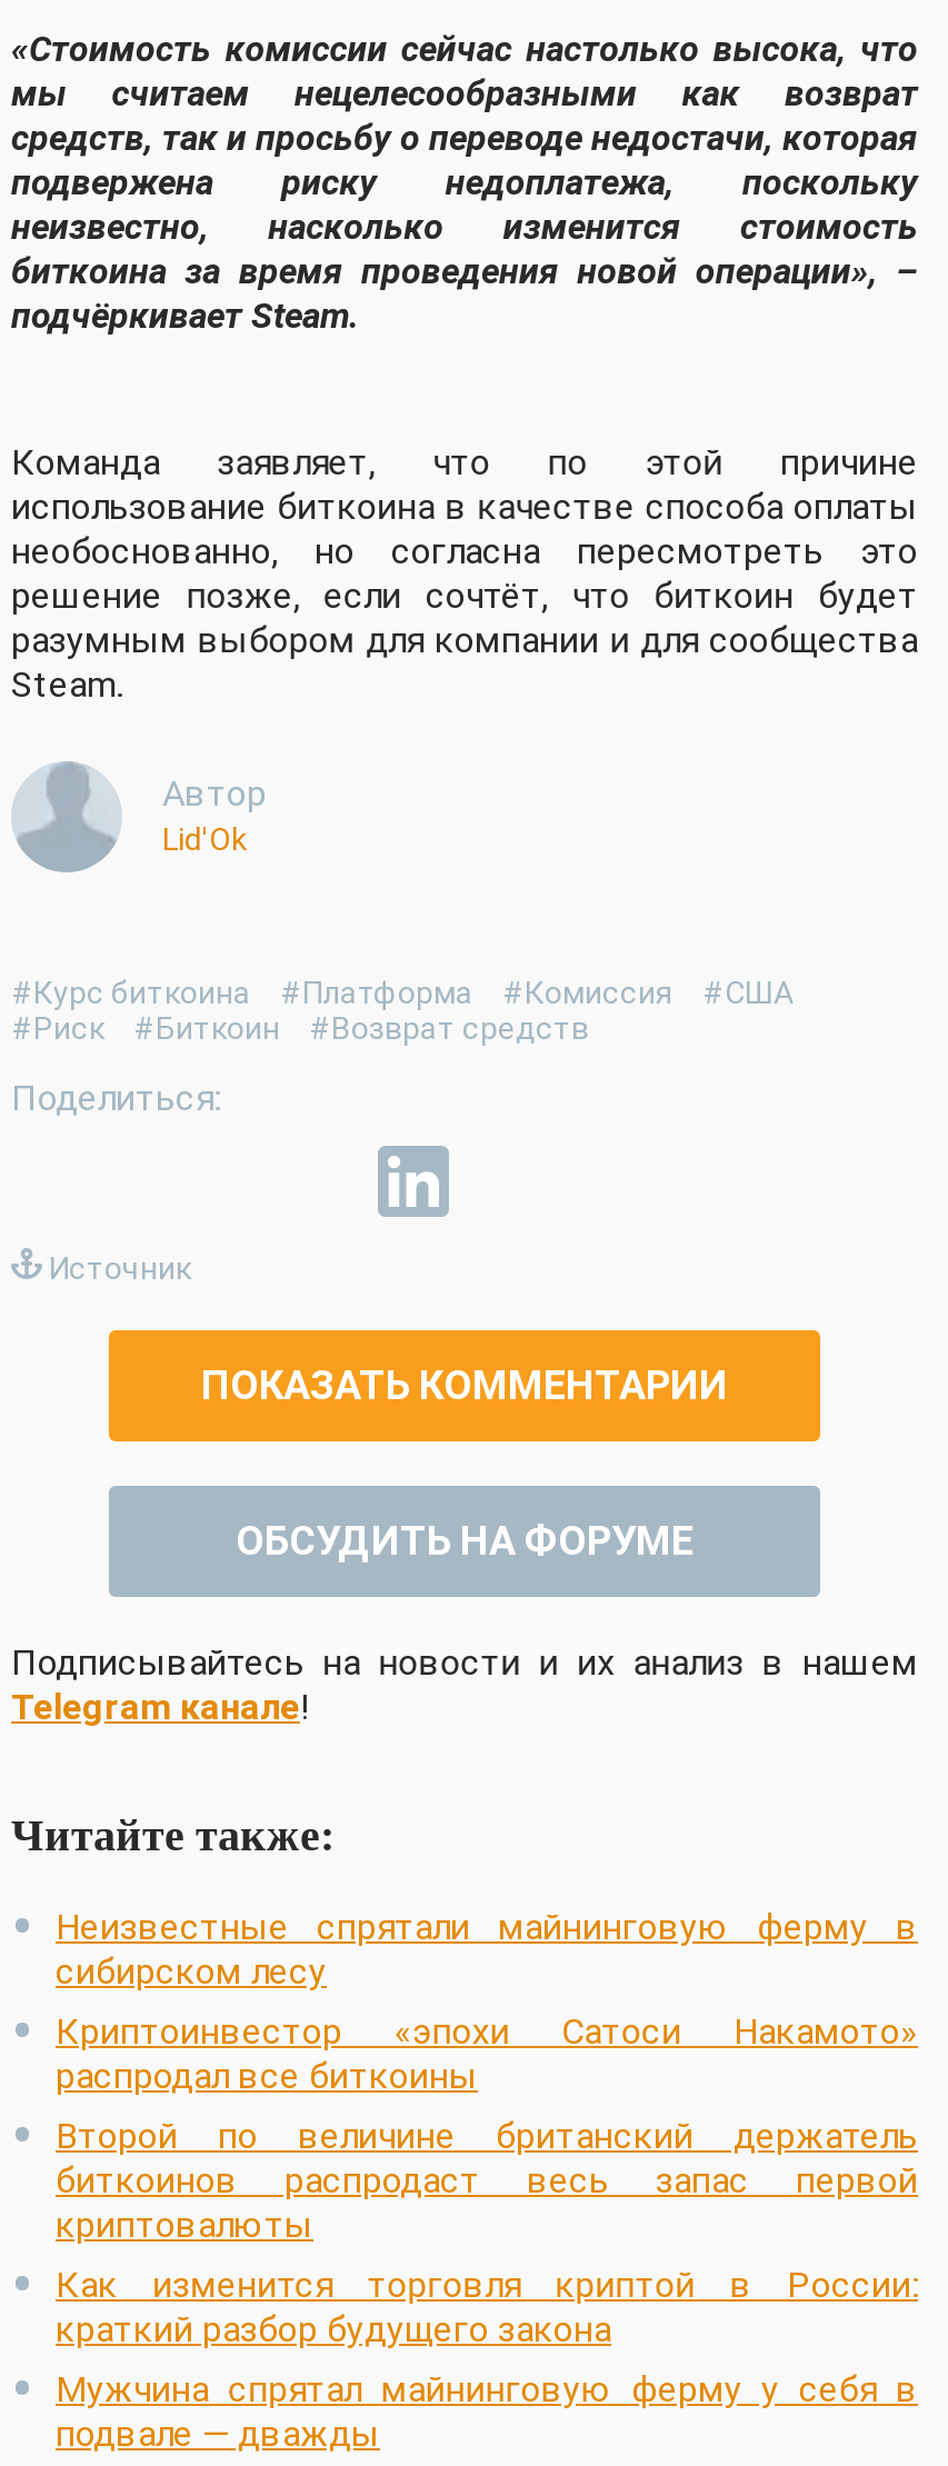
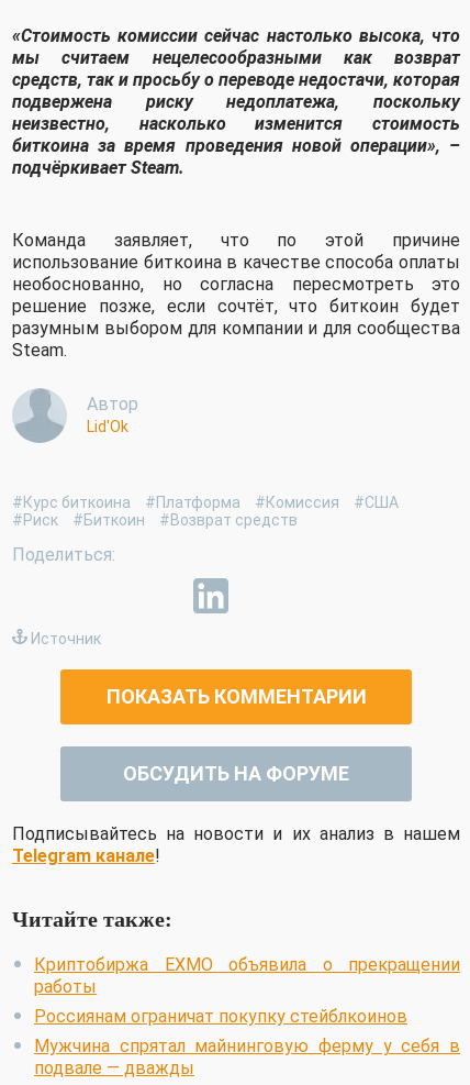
- Неизвестные спрятали майнинговую ферму в
- сибирском лесу
- Криптоинвестор «эпохи Сатоси Накамото»
- распродал все биткоины
- Второй по величине британский держатель
- биткоинов распродаст весь запас первой
- криптовалюты
- Как изменится торговля криптой в России:
- краткий разбор будущего закона
+ Криптобиржа EXMO объявила о прекращении
+ работы
+ Россиянам ограничат покупку стейблкоинов
